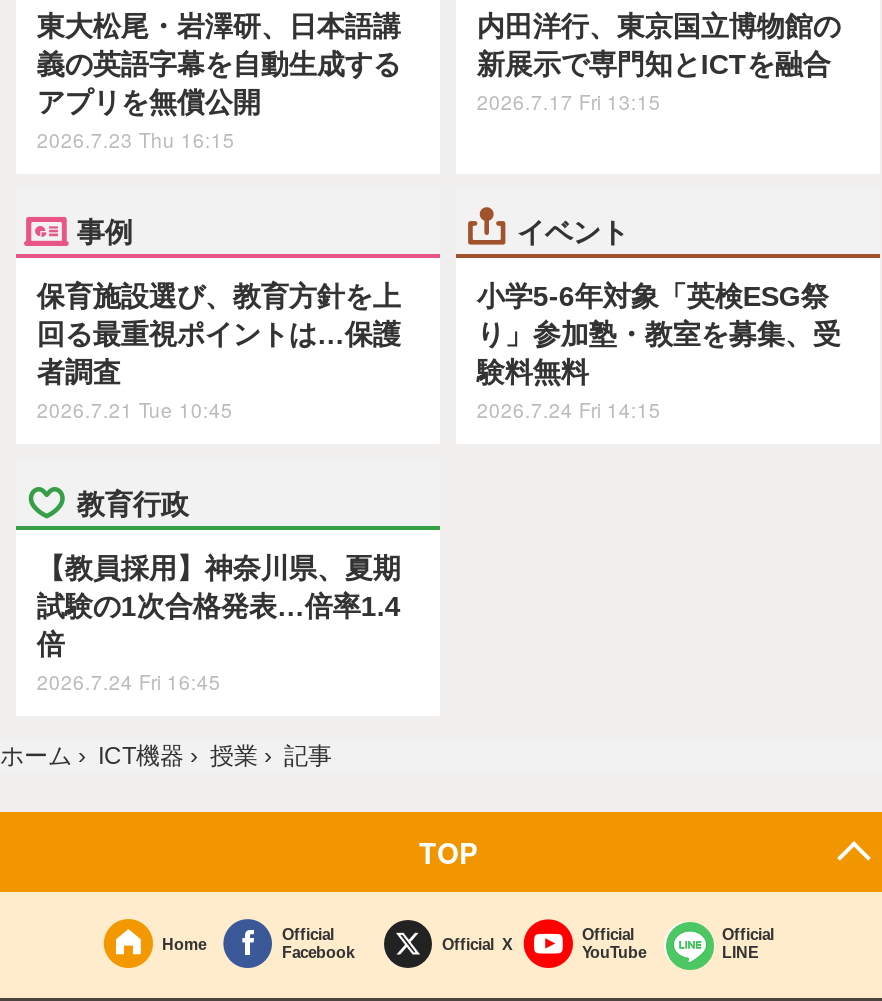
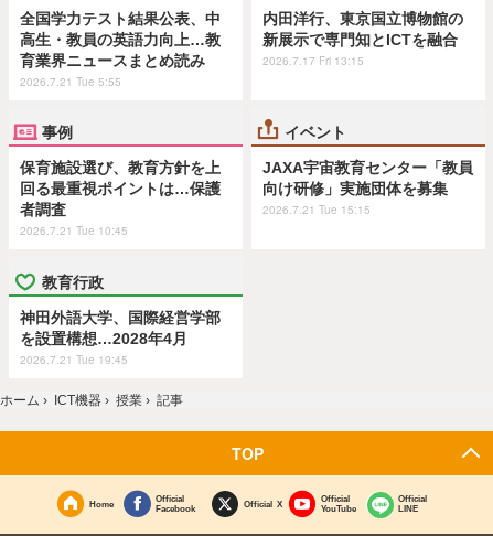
- 東大松尾・岩澤研、日本語講
- 義の英語字幕を自動生成する
- アプリを無償公開
- 2026.7.23 Thu 16:15
+ 全国学力テスト結果公表、中
+ 高生・教員の英語力向上…教
+ 育業界ニュースまとめ読み
+ 2026.7.21 Tue 5:55

- 小学5-6年対象「英検ESG祭
- り」参加塾・教室を募集、受
- 験料無料
- 2026.7.24 Fri 14:15
+ JAXA宇宙教育センター「教員
+ 向け研修」実施団体を募集
+ 2026.7.21 Tue 15:15

- 【教員採用】神奈川県、夏期
- 試験の1次合格発表…倍率1.4
- 倍
- 2026.7.24 Fri 16:45
+ 神田外語大学、国際経営学部
+ を設置構想…2028年4月
+ 2026.7.21 Tue 19:45
